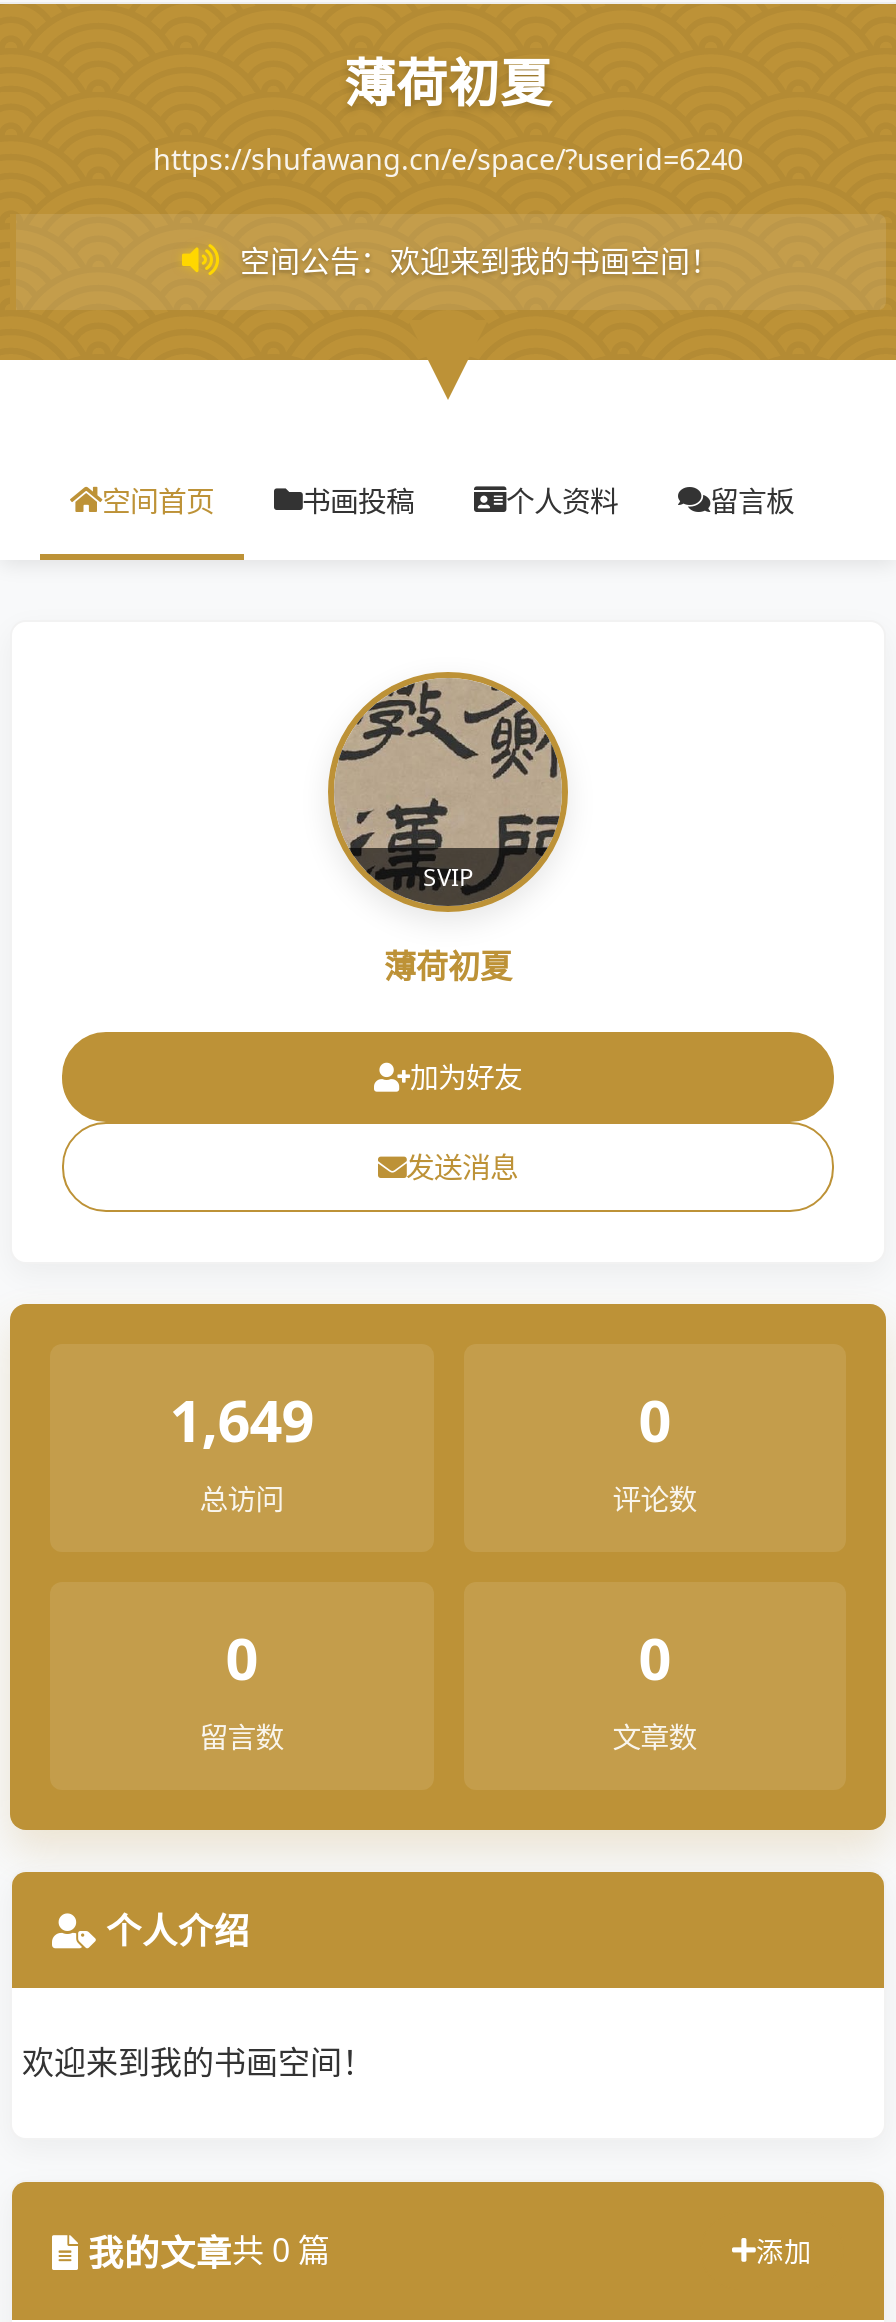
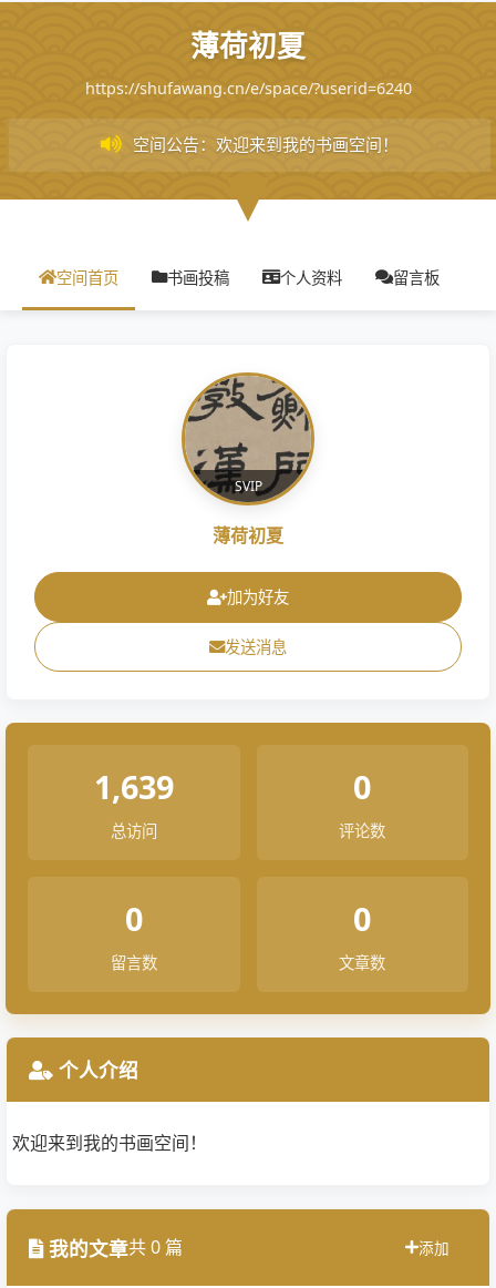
- 1,649
+ 1,639
